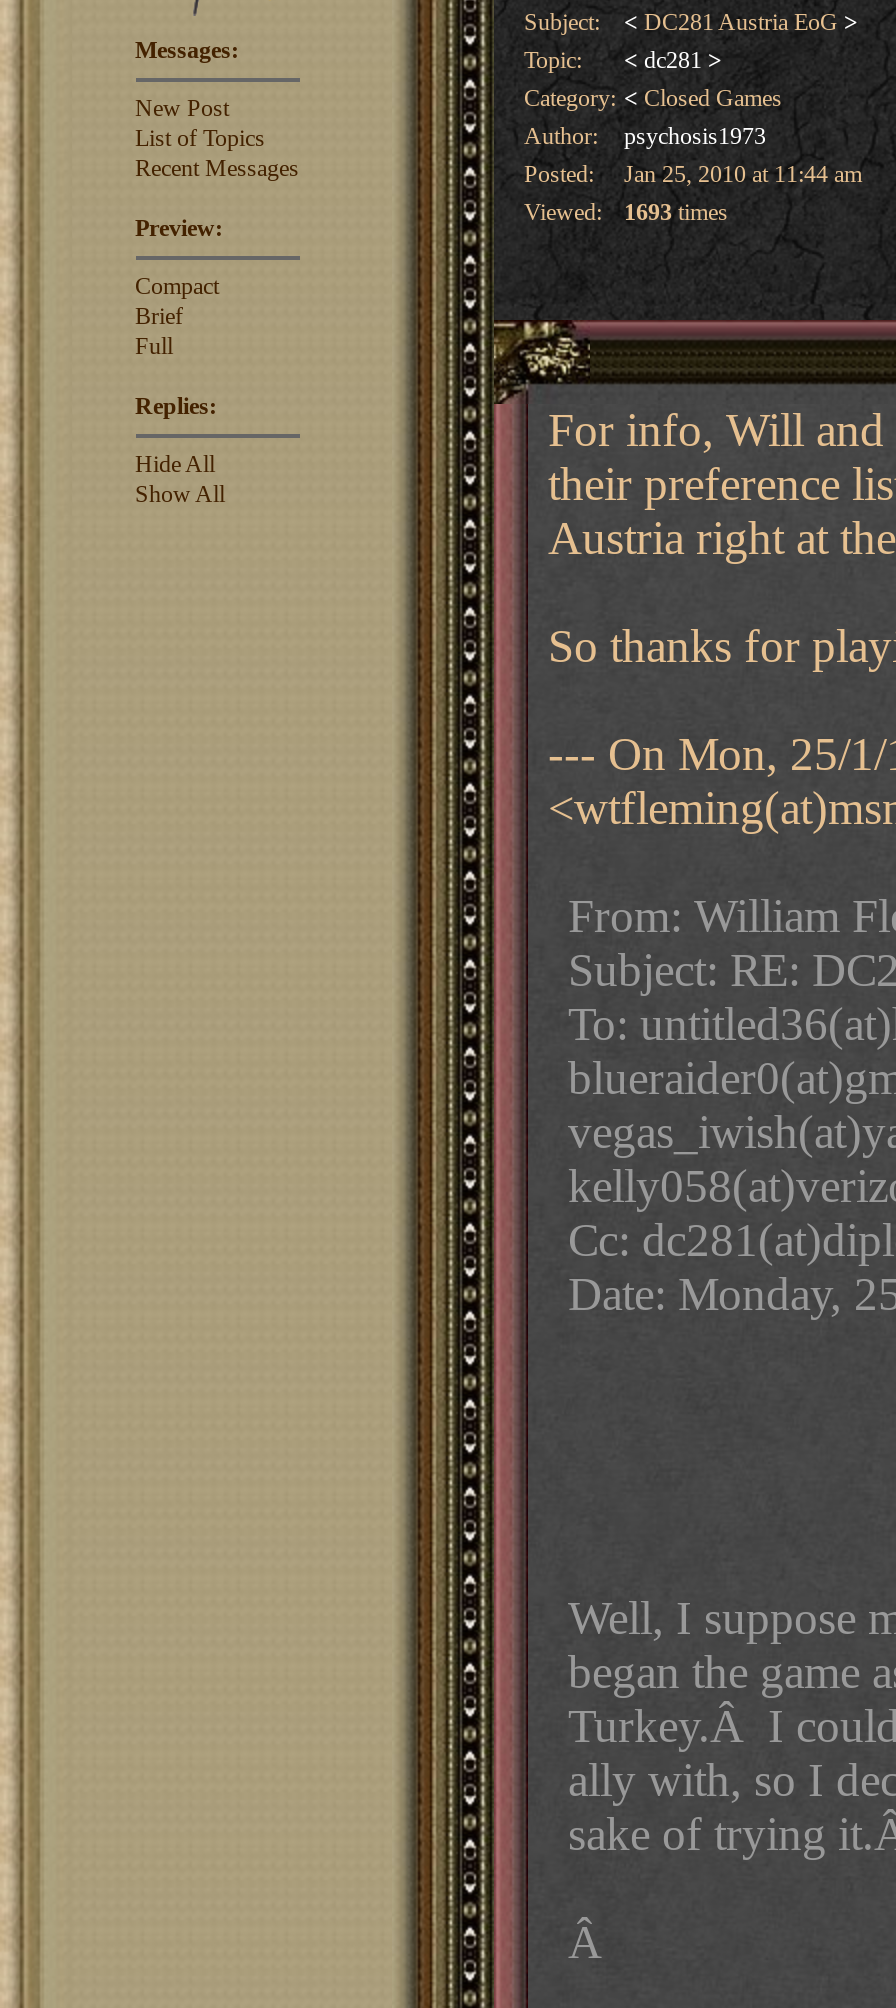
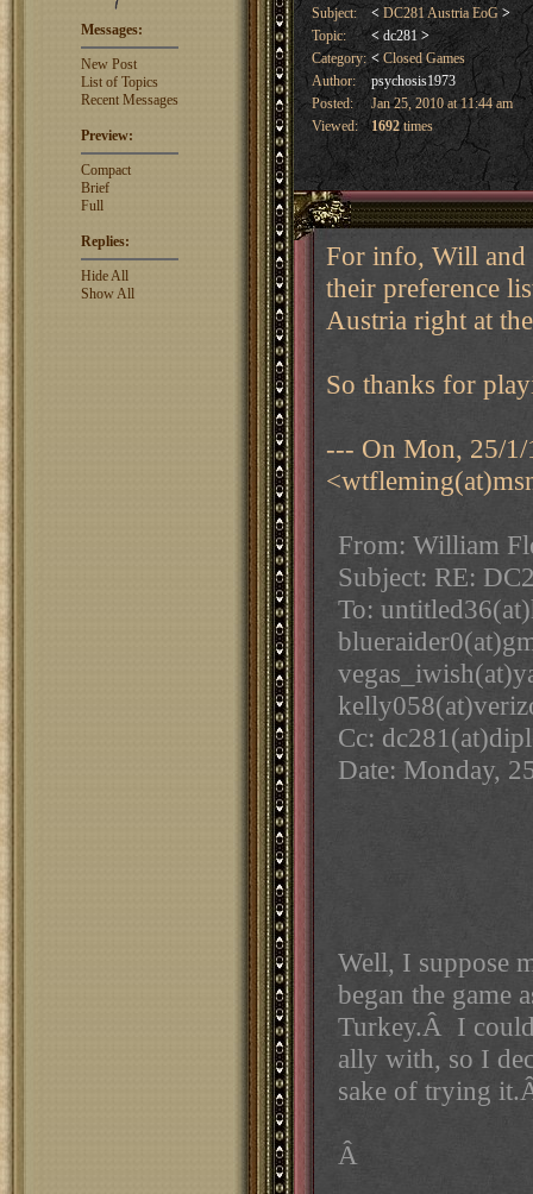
- Viewed: 1693 times
+ Viewed: 1692 times
